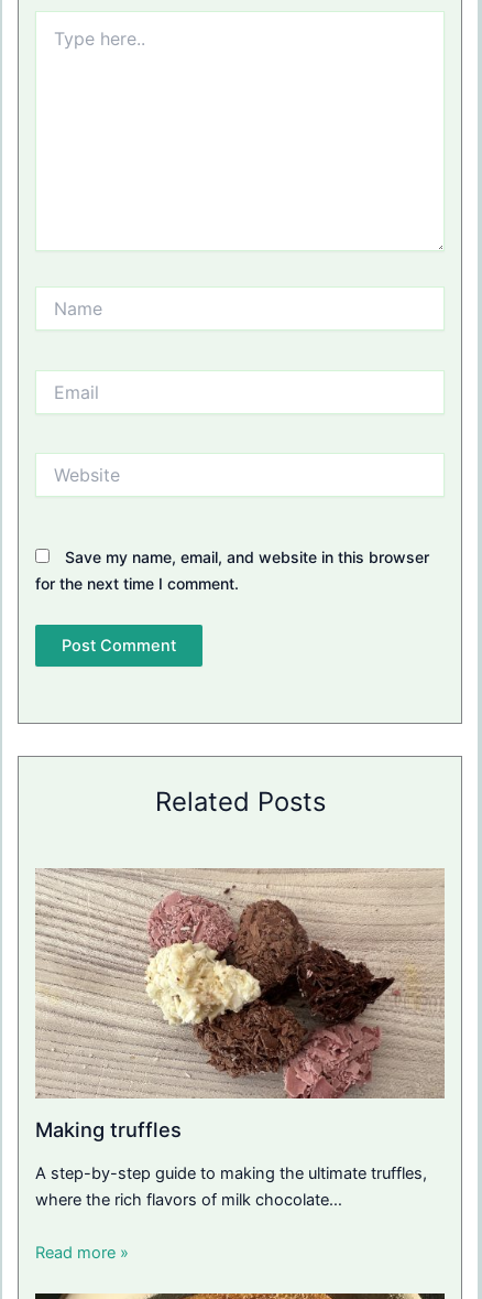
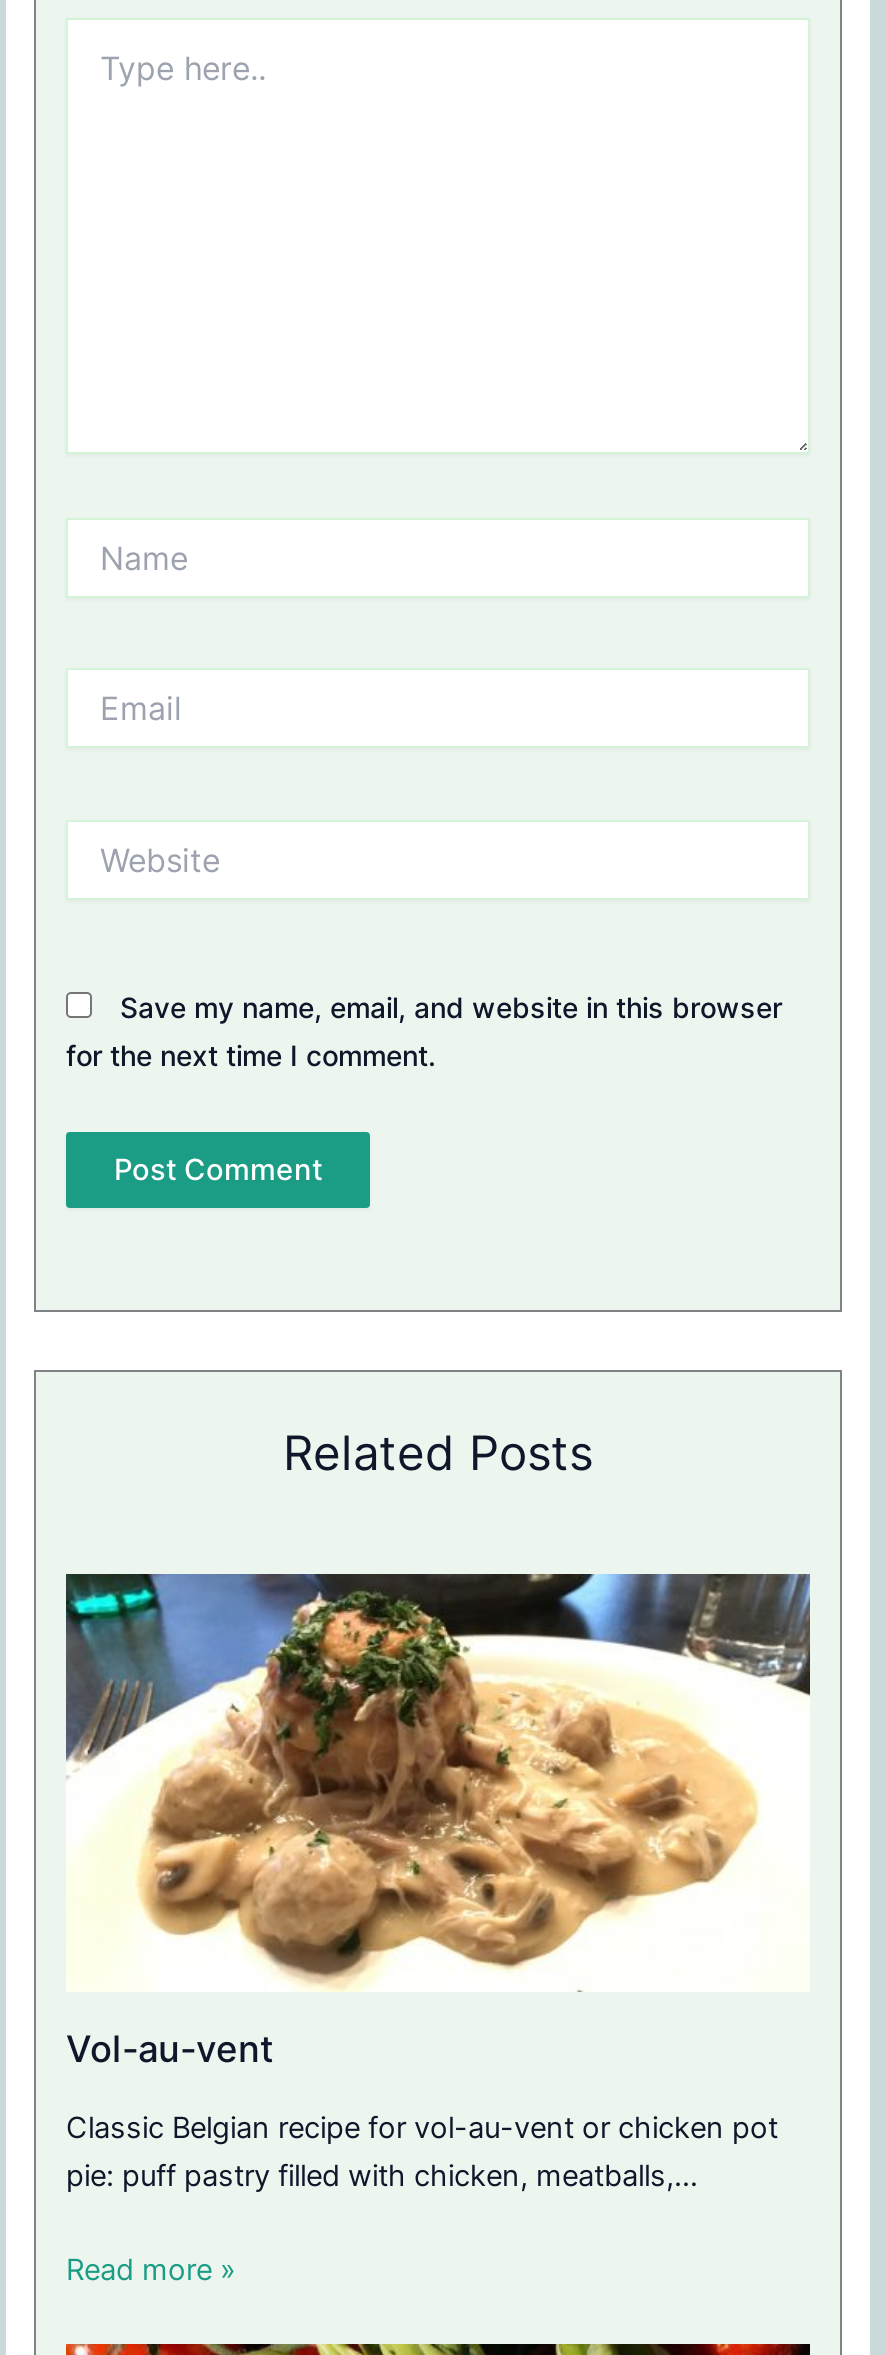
- [image]
- Making truffles
+ [image]
+ Vol-au-vent

- A step-by-step guide to making the ultimate truffles,
- where the rich flavors of milk chocolate…
+ Classic Belgian recipe for vol-au-vent or chicken pot
+ pie: puff pastry filled with chicken, meatballs,…
